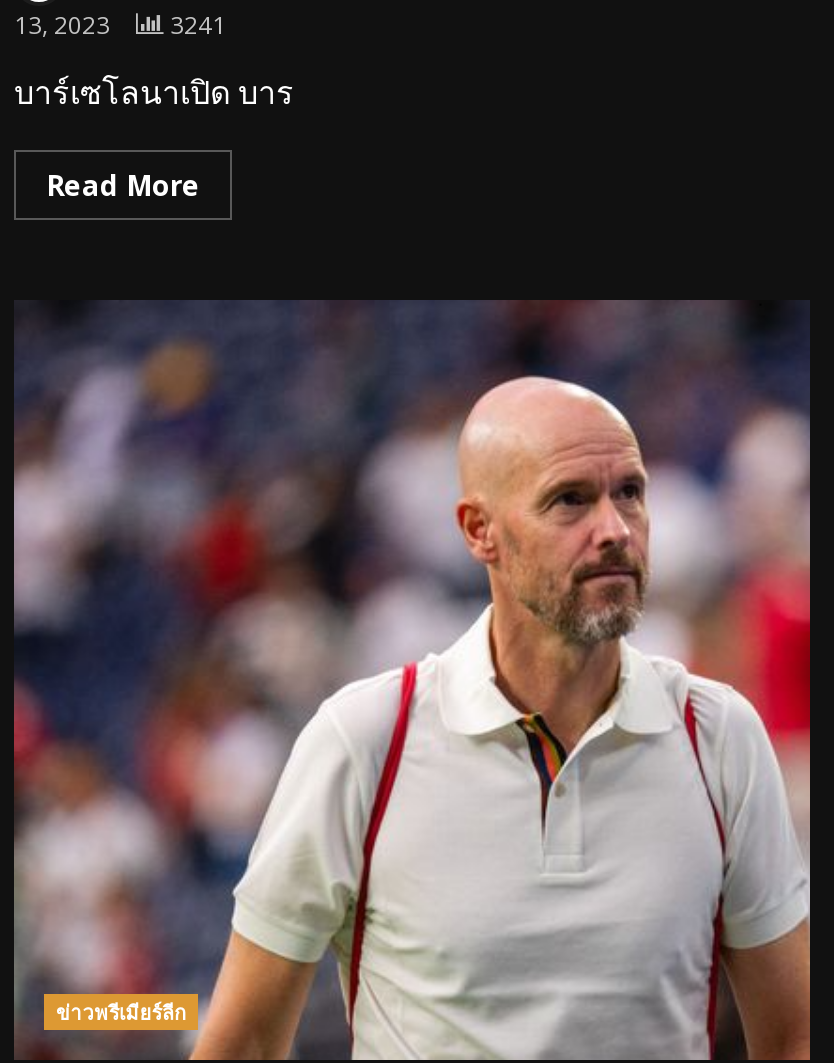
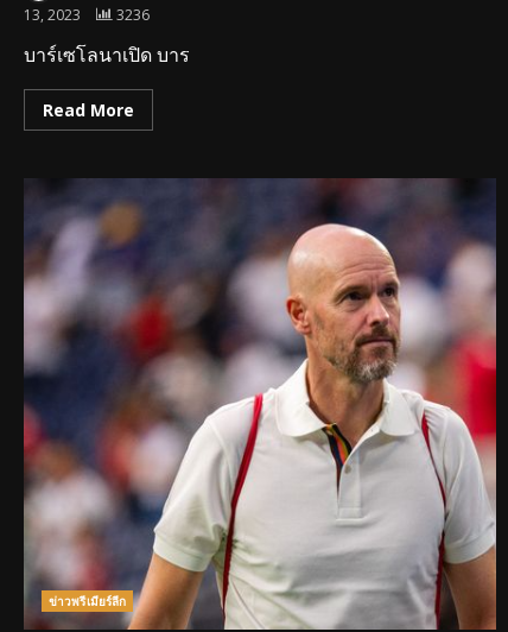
- 13, 2023 3241
+ 13, 2023 3236
